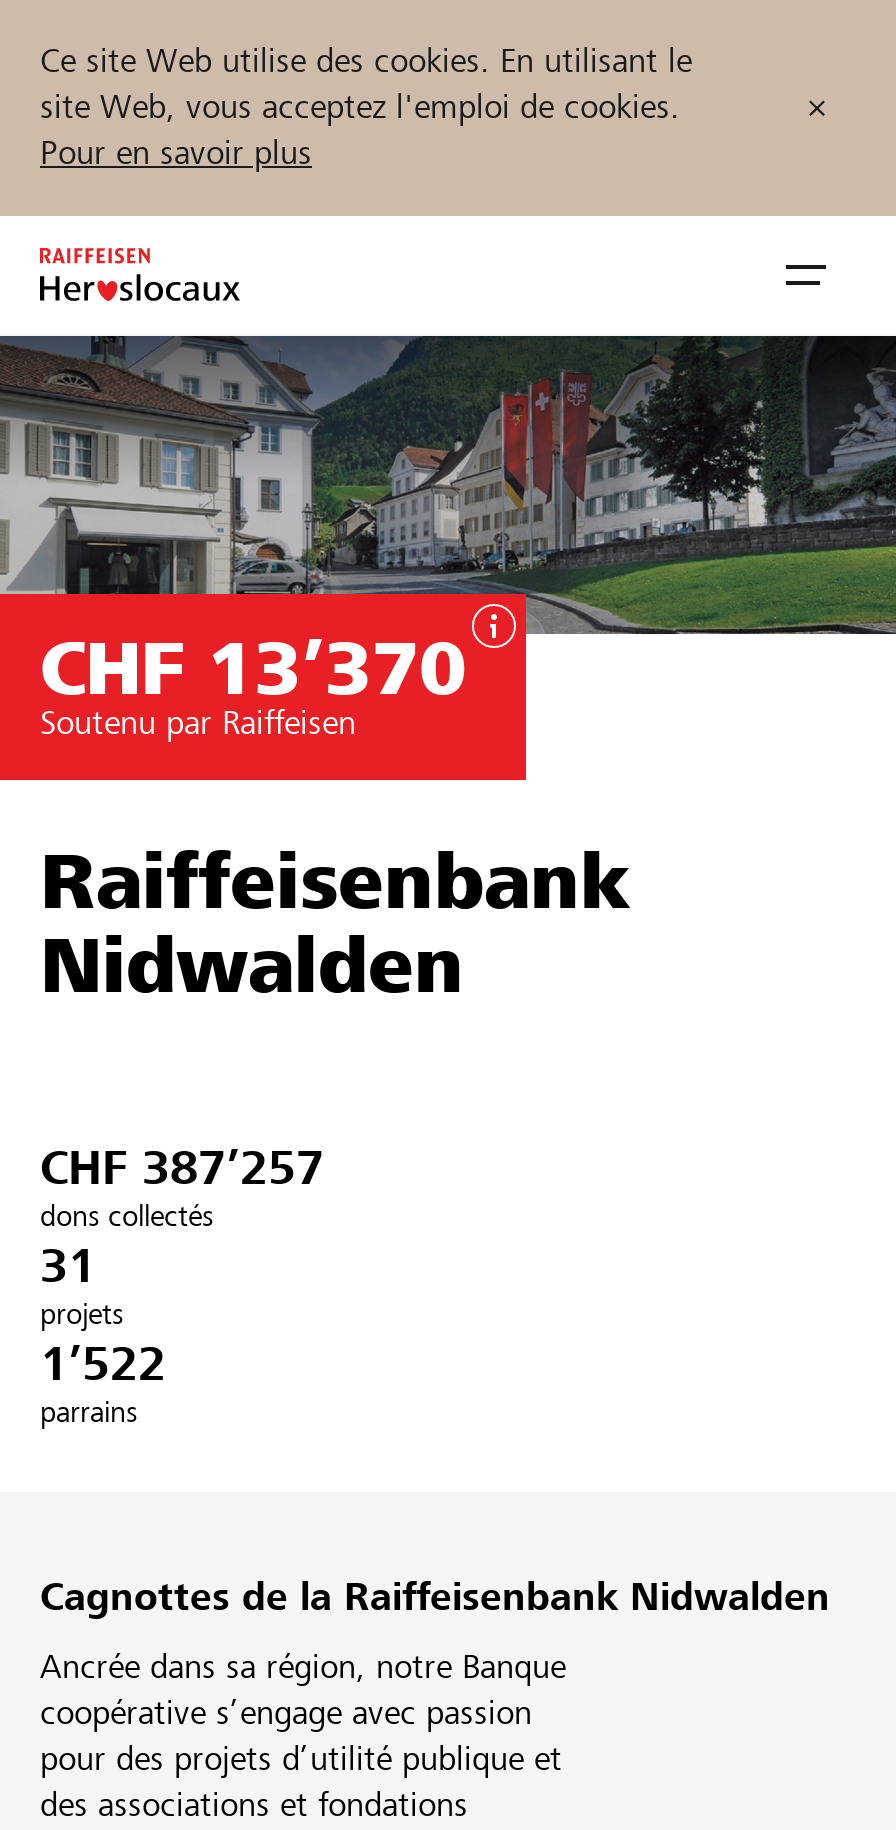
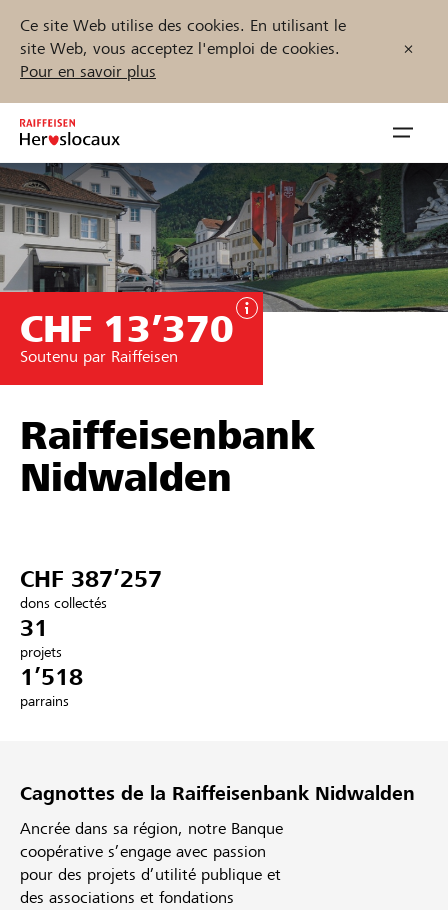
- 1’522
+ 1’518
